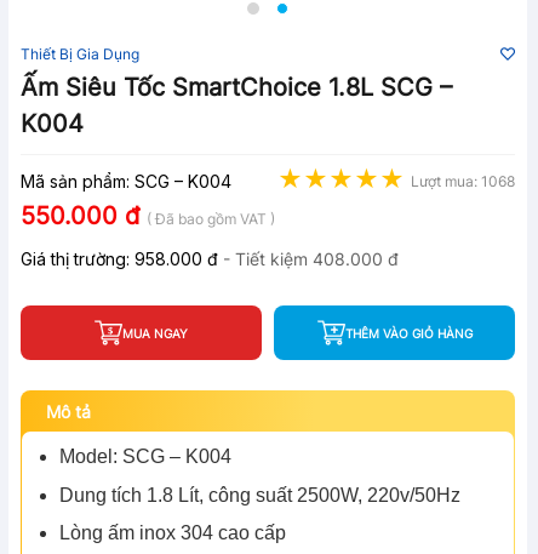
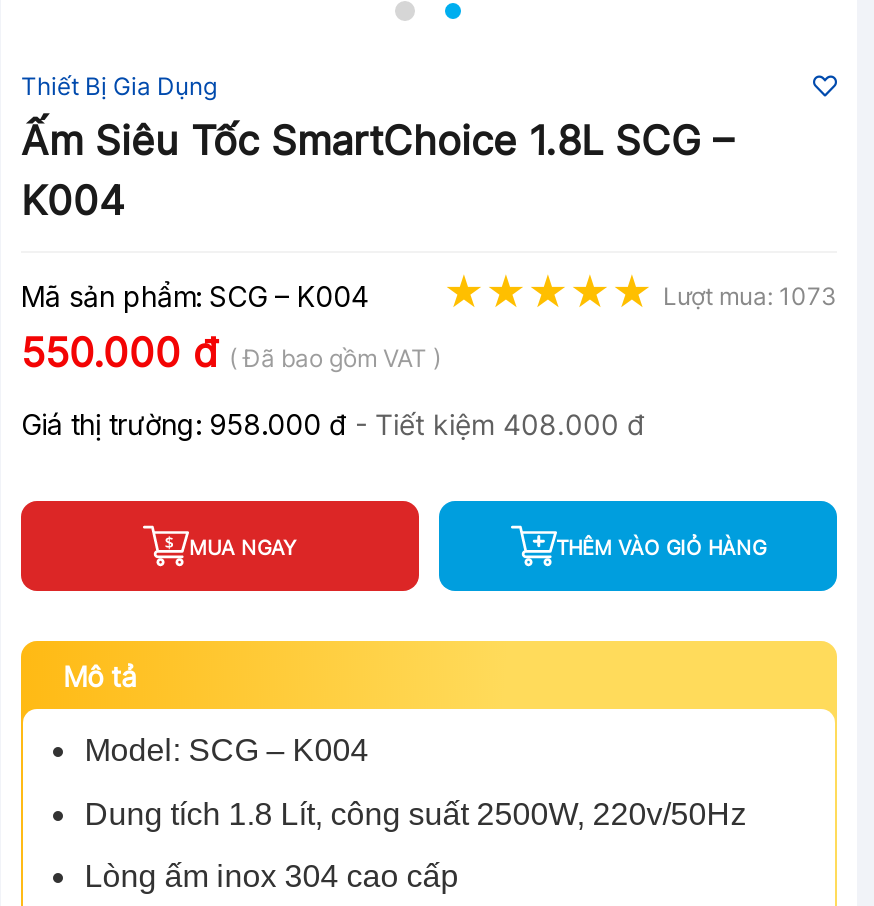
- Lượt mua: 1068
+ Lượt mua: 1073
